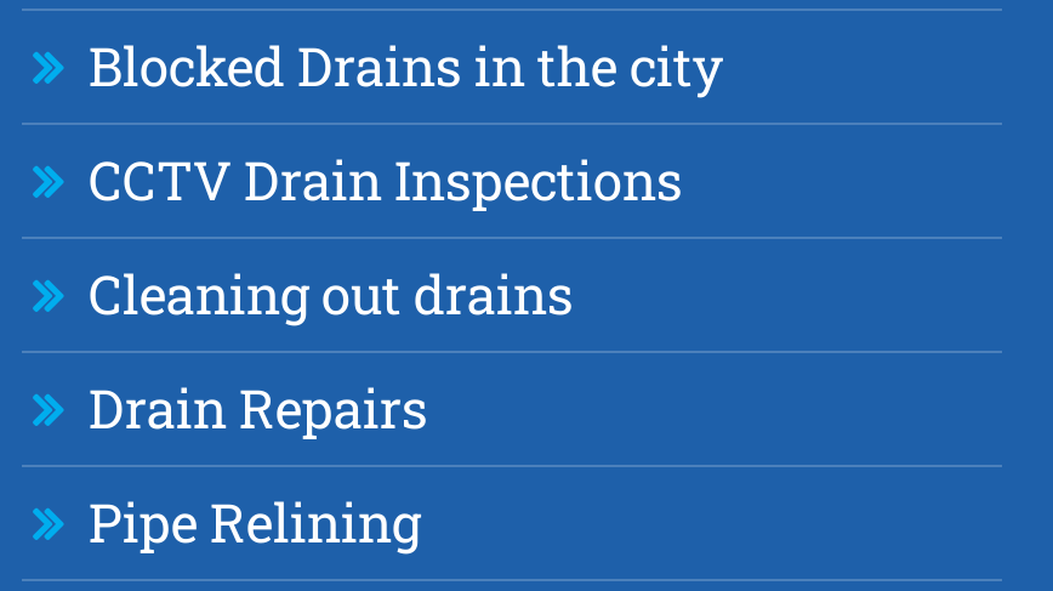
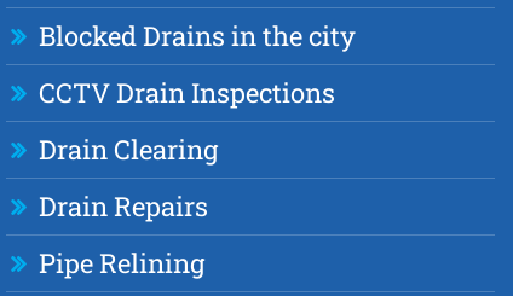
- Cleaning out drains
+ Drain Clearing
